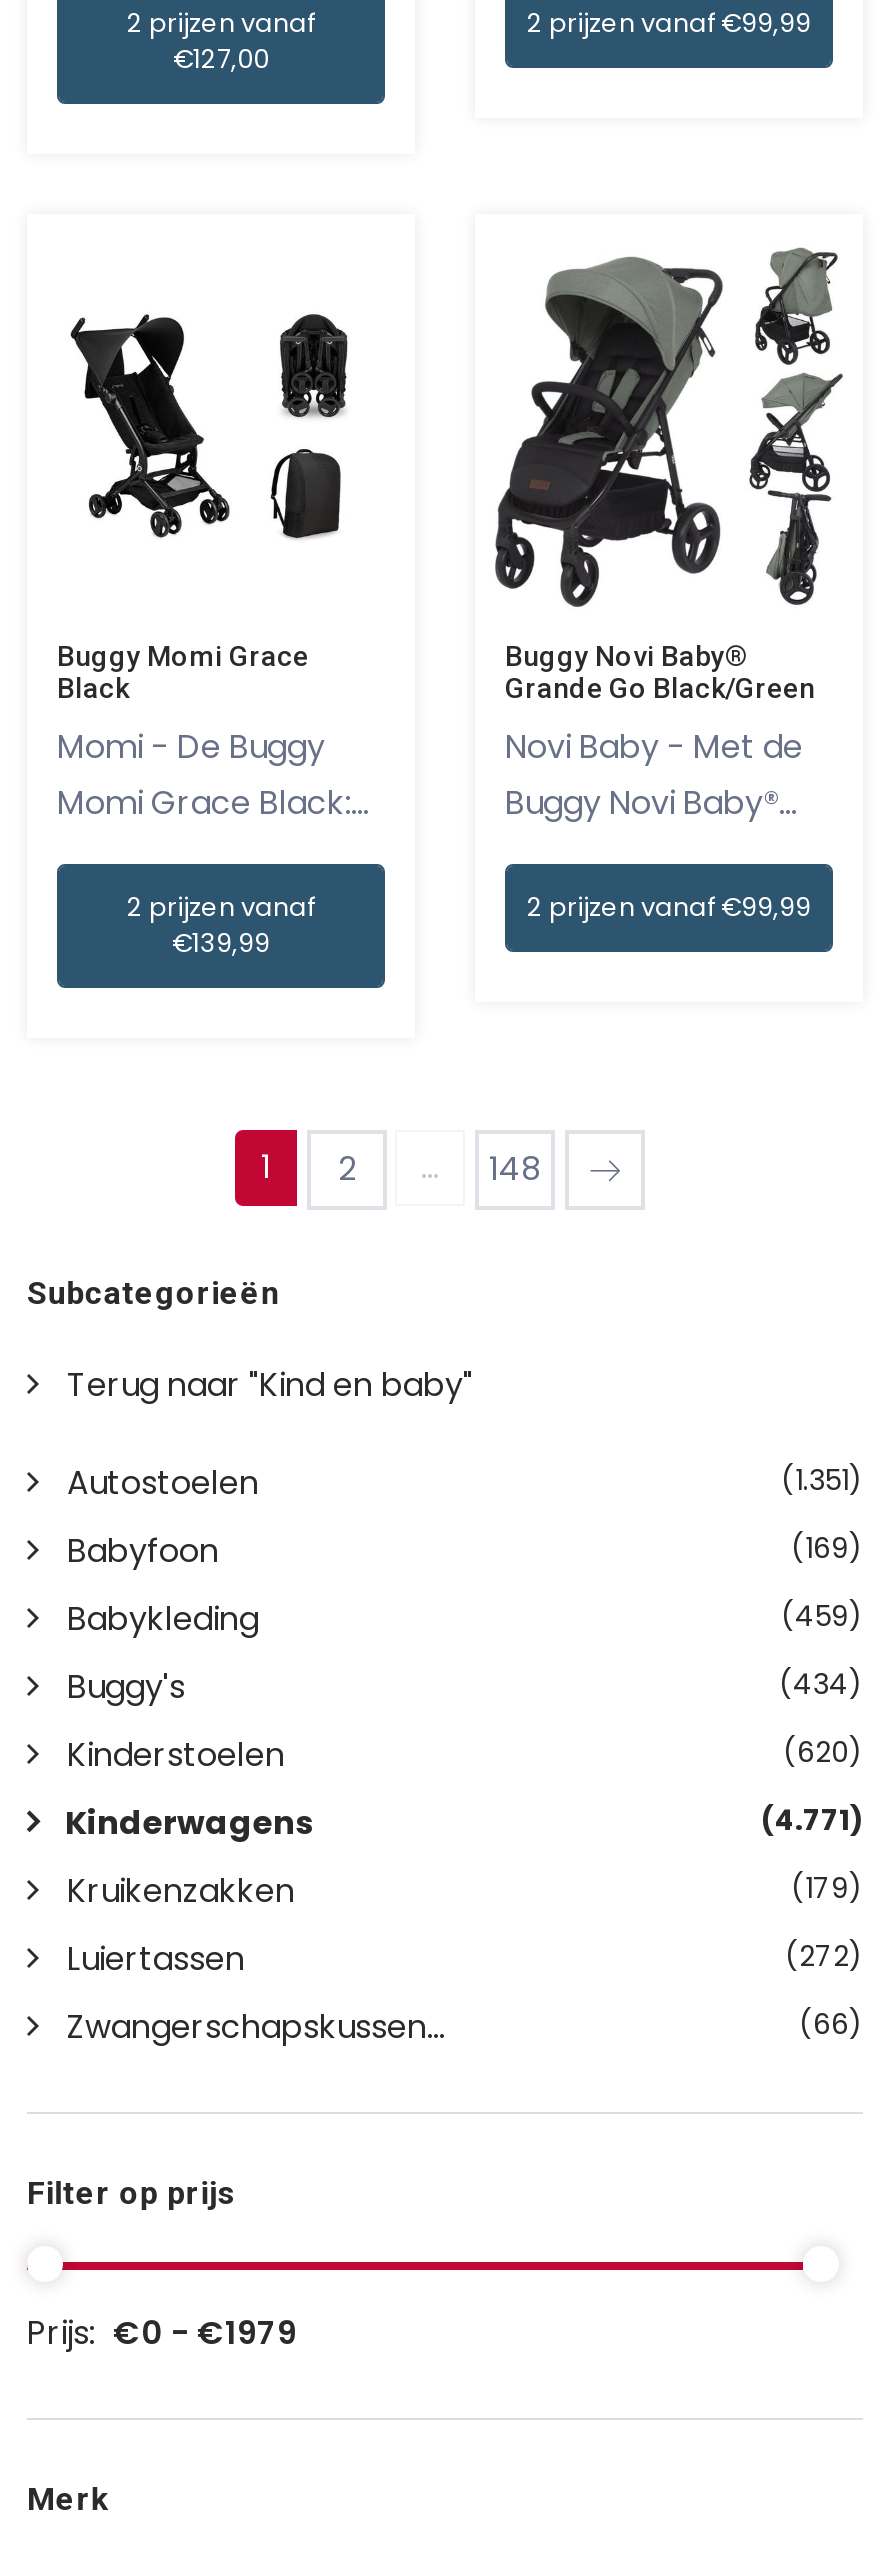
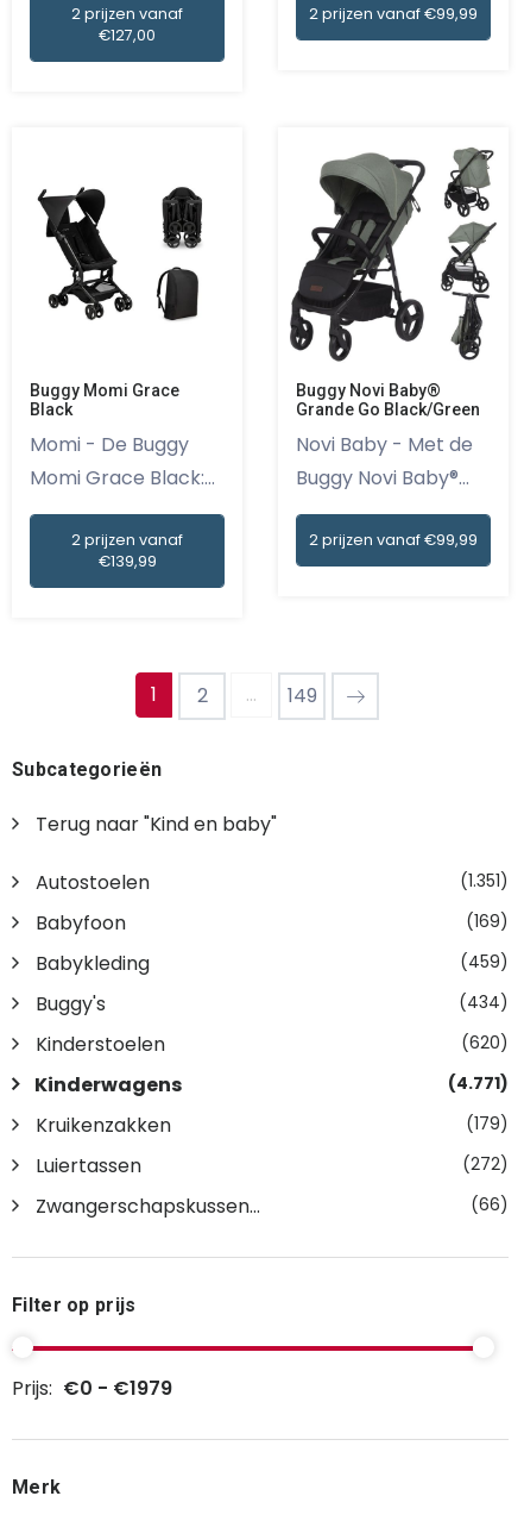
- 148
+ 149
